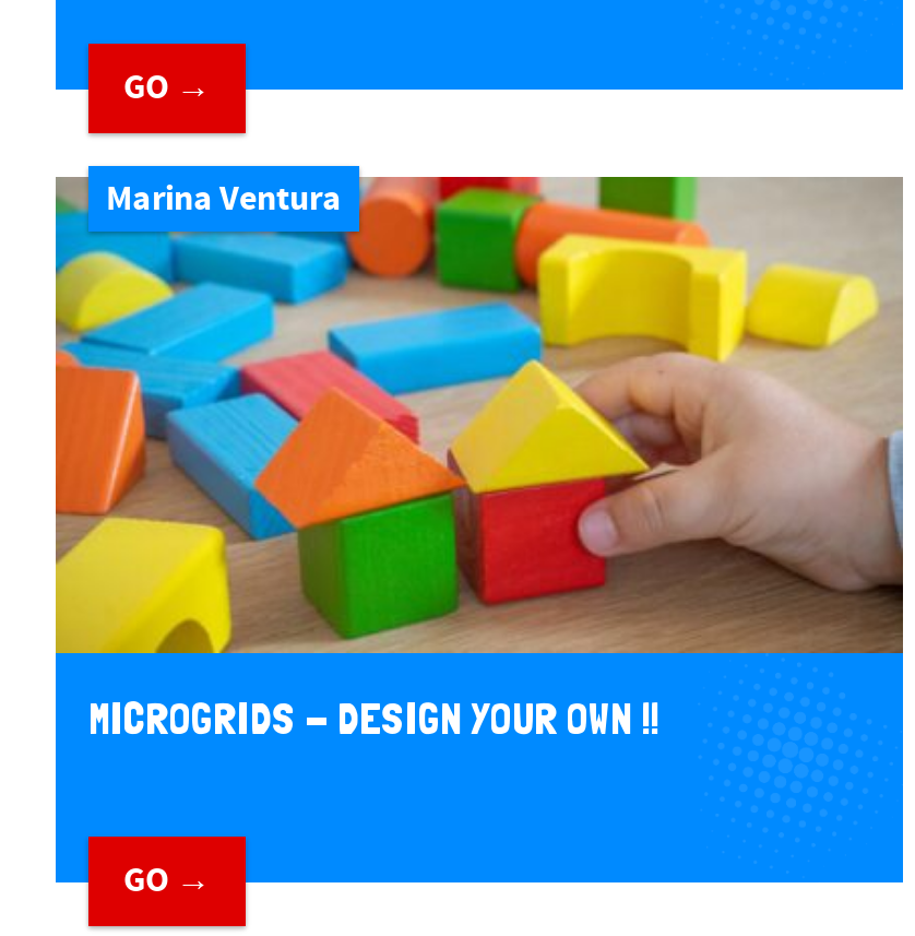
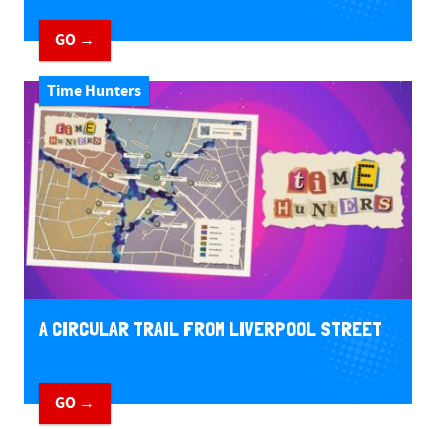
- [image]
- Marina Ventura
+ [image]
+ Time Hunters

- MICROGRIDS - DESIGN YOUR OWN !!
+ A CIRCULAR TRAIL FROM LIVERPOOL STREET
